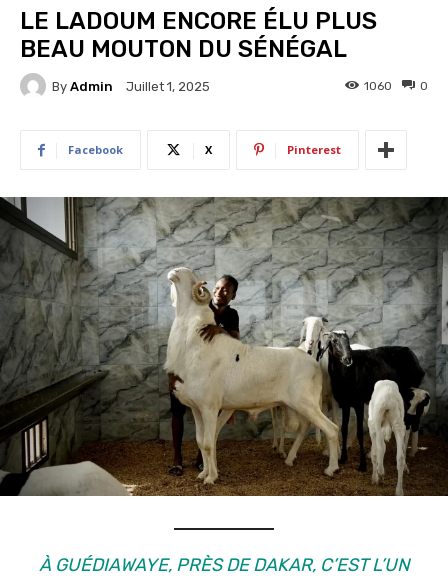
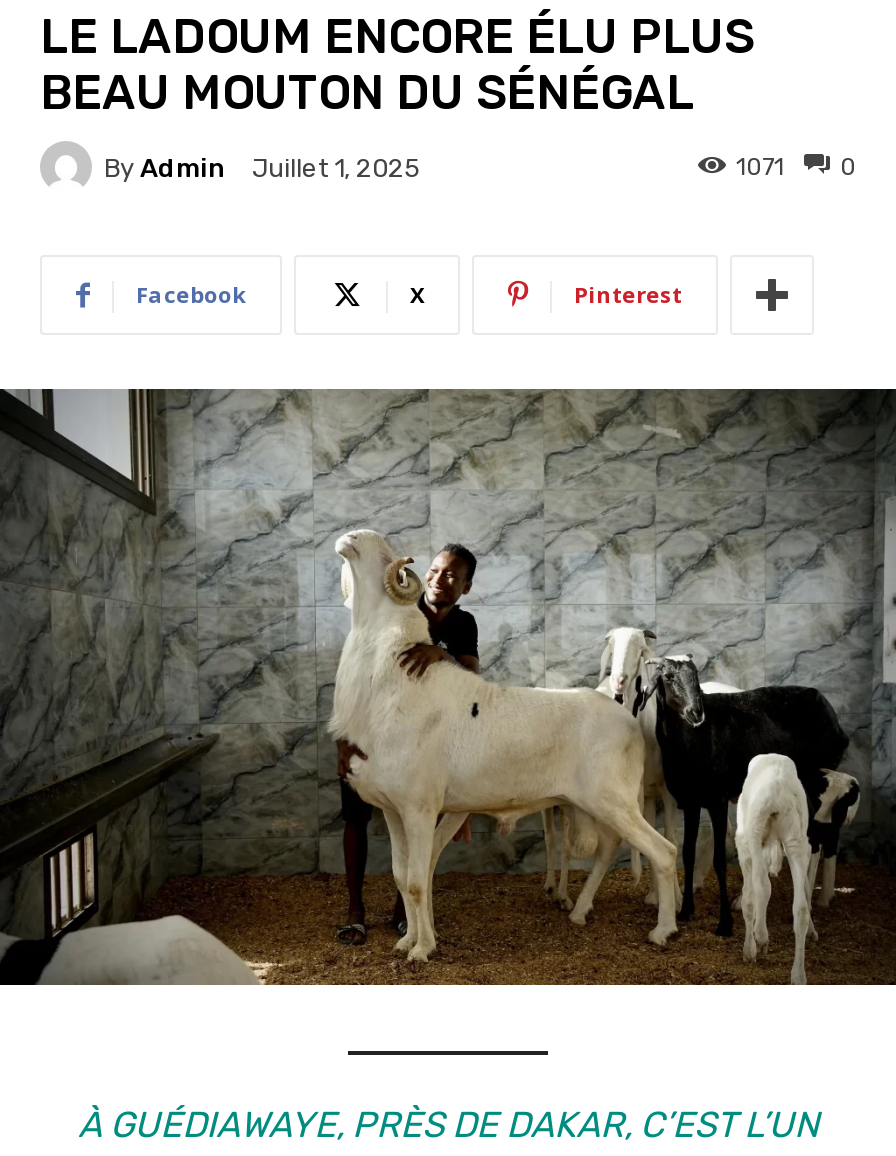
- 1060 0
+ 1071 0
